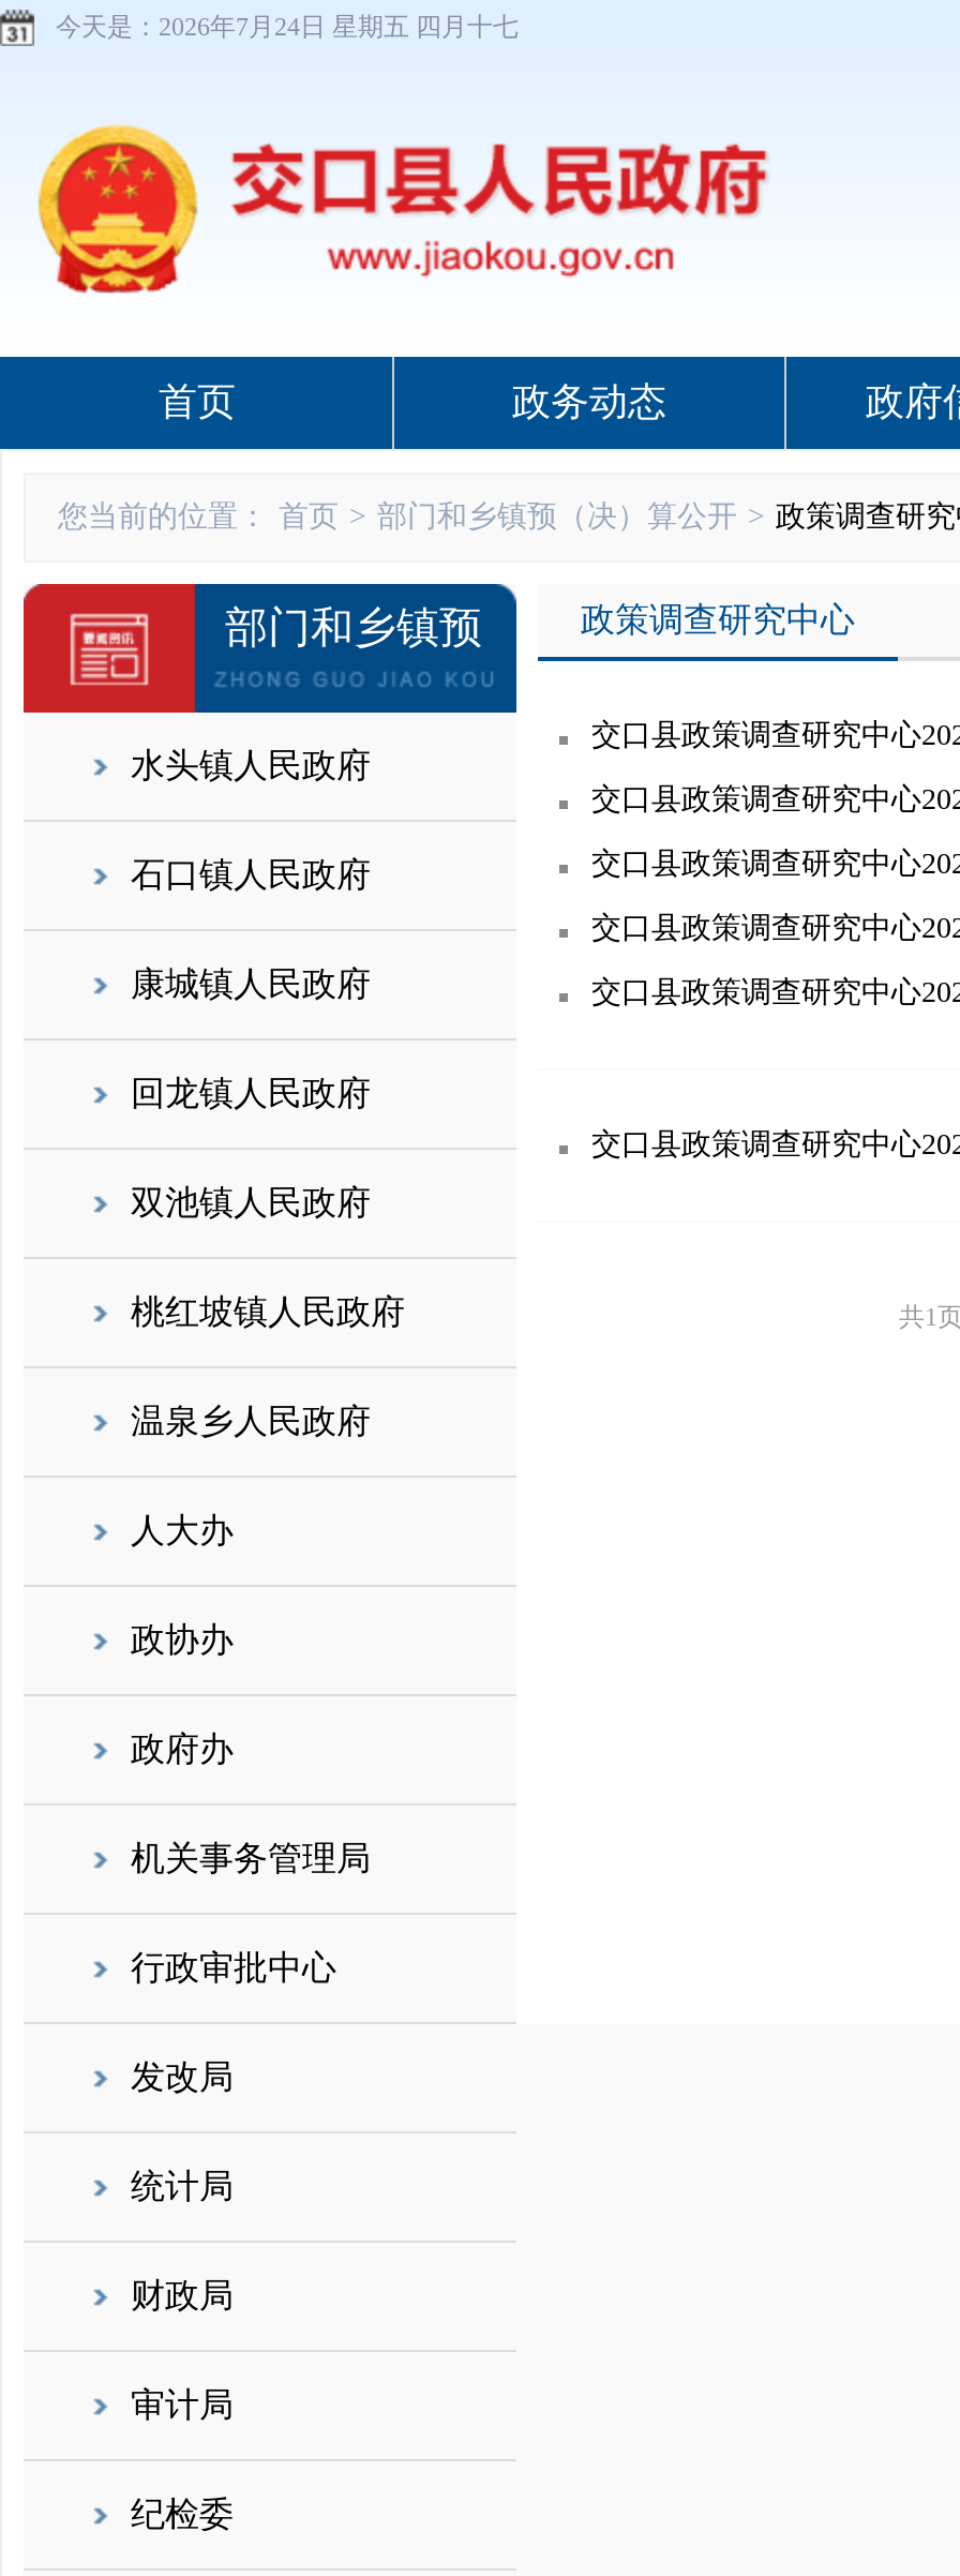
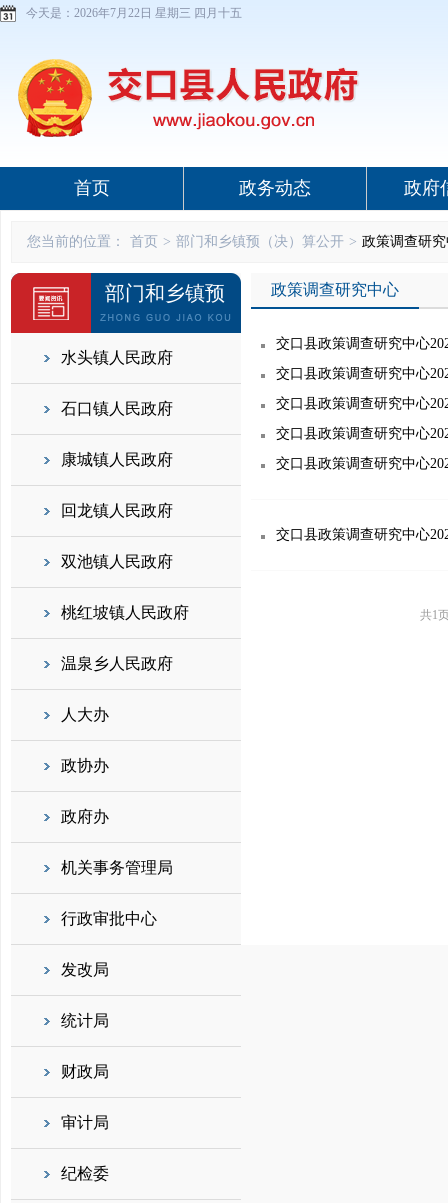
- 今天是：2026年7月24日 星期五 四月十七
+ 今天是：2026年7月22日 星期三 四月十五
